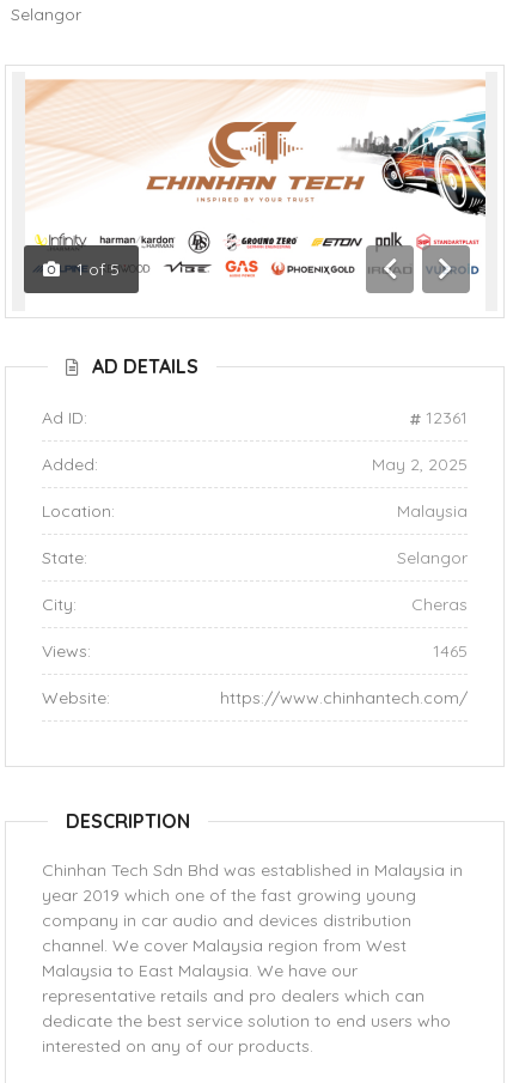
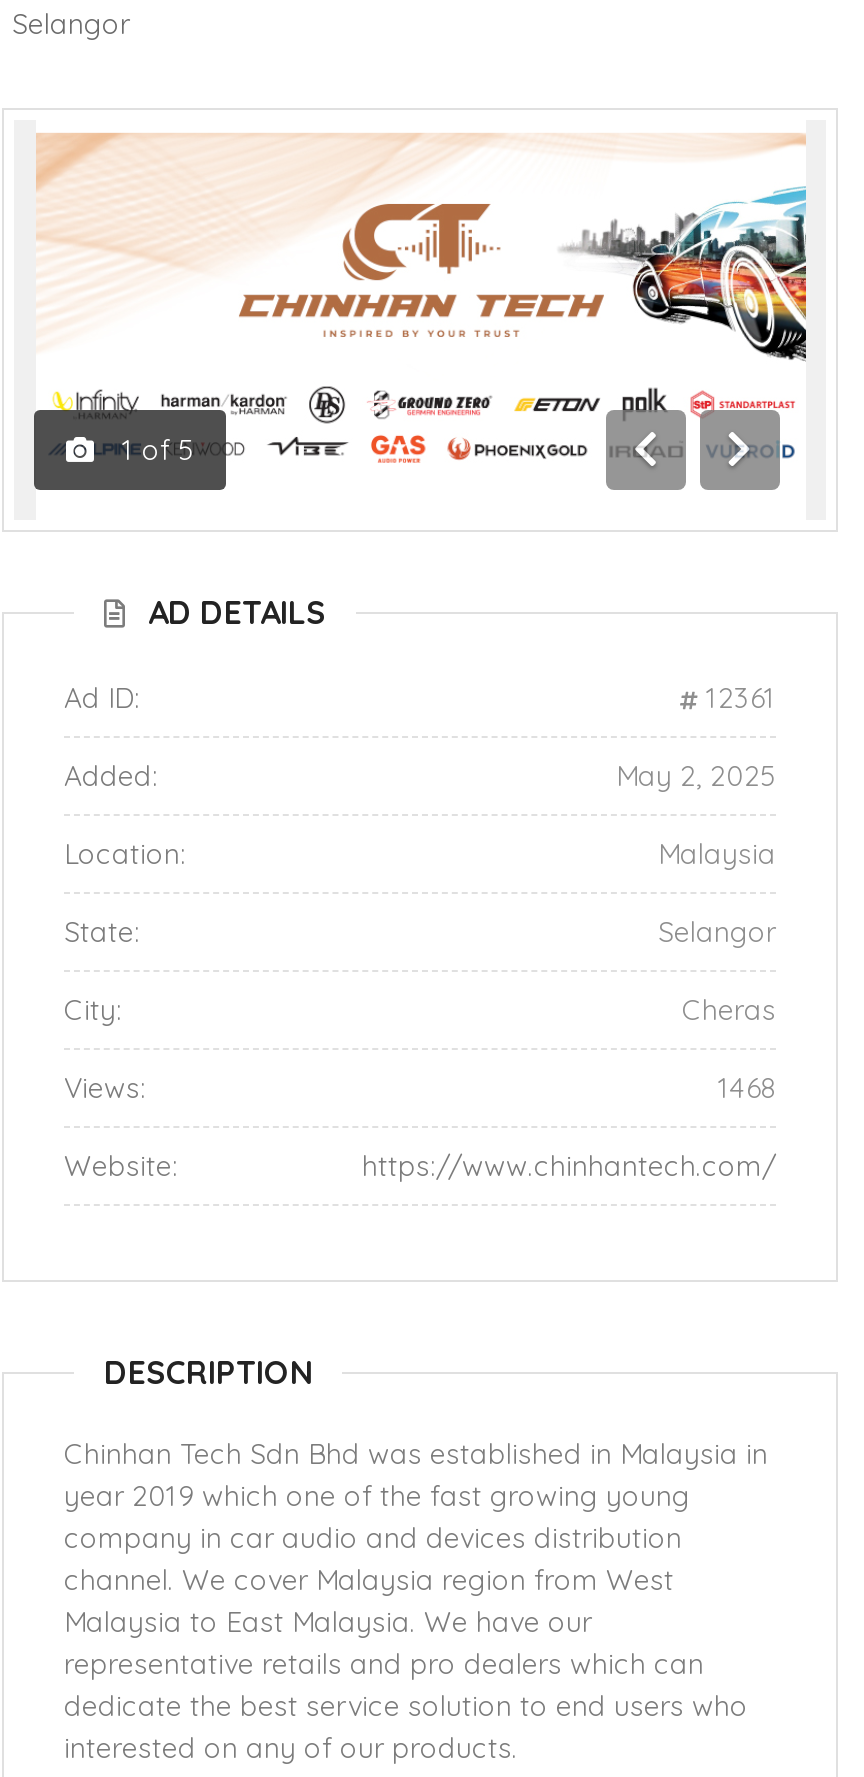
- 1465
+ 1468
